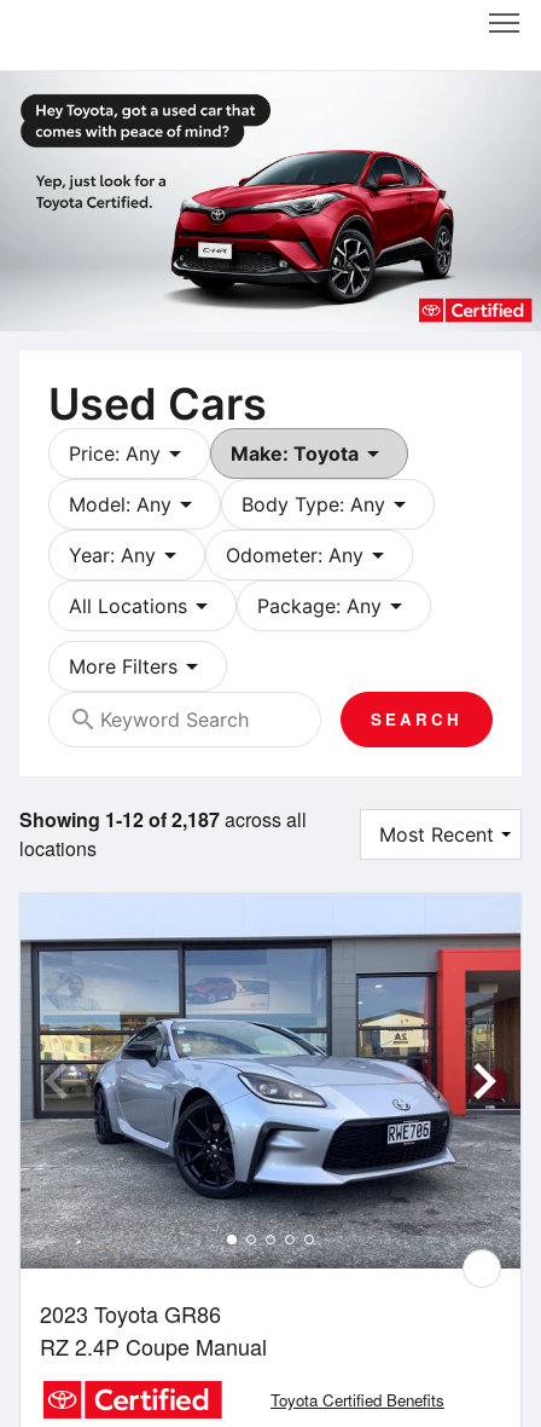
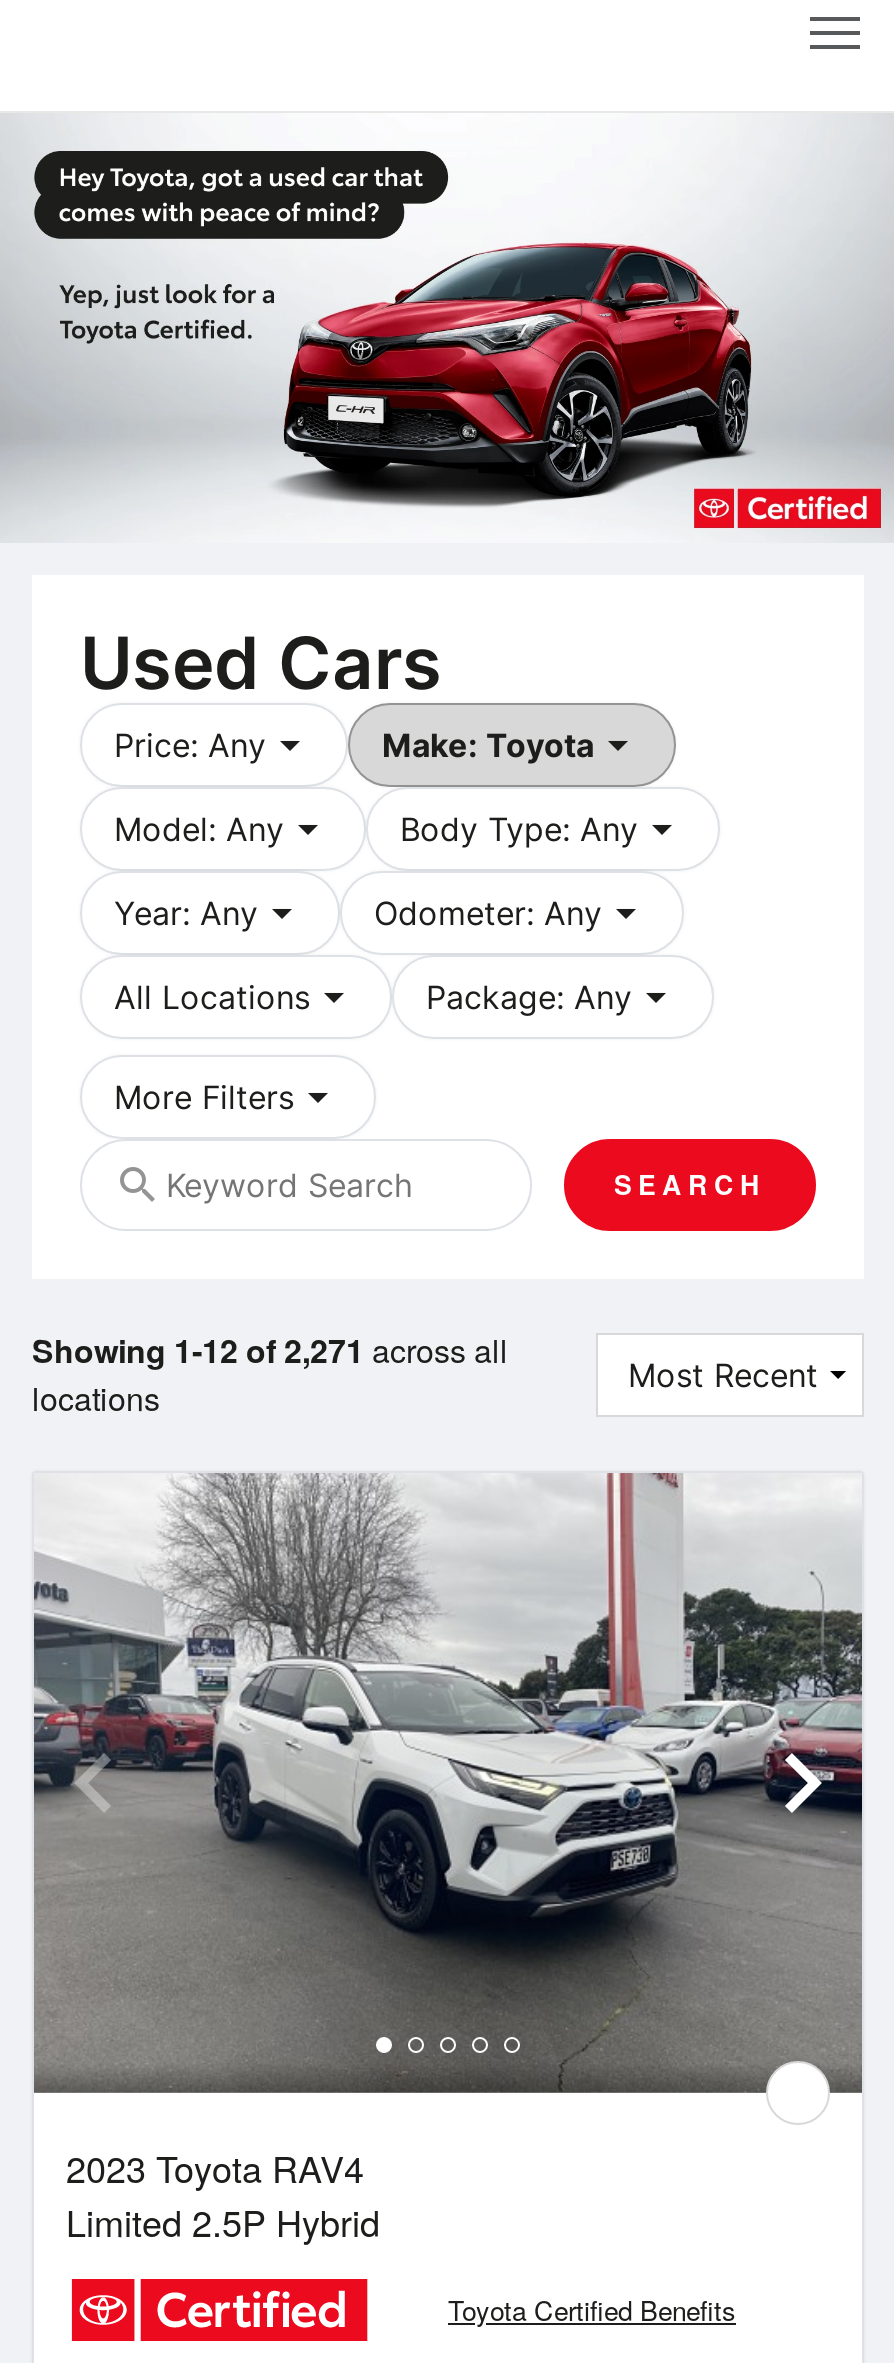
- Showing 1-12 of 2,187 across all
+ Showing 1-12 of 2,271 across all

- [image]
- 2023 Toyota GR86
- RZ 2.4P Coupe Manual
+ [image]
+ 2023 Toyota RAV4
+ Limited 2.5P Hybrid
